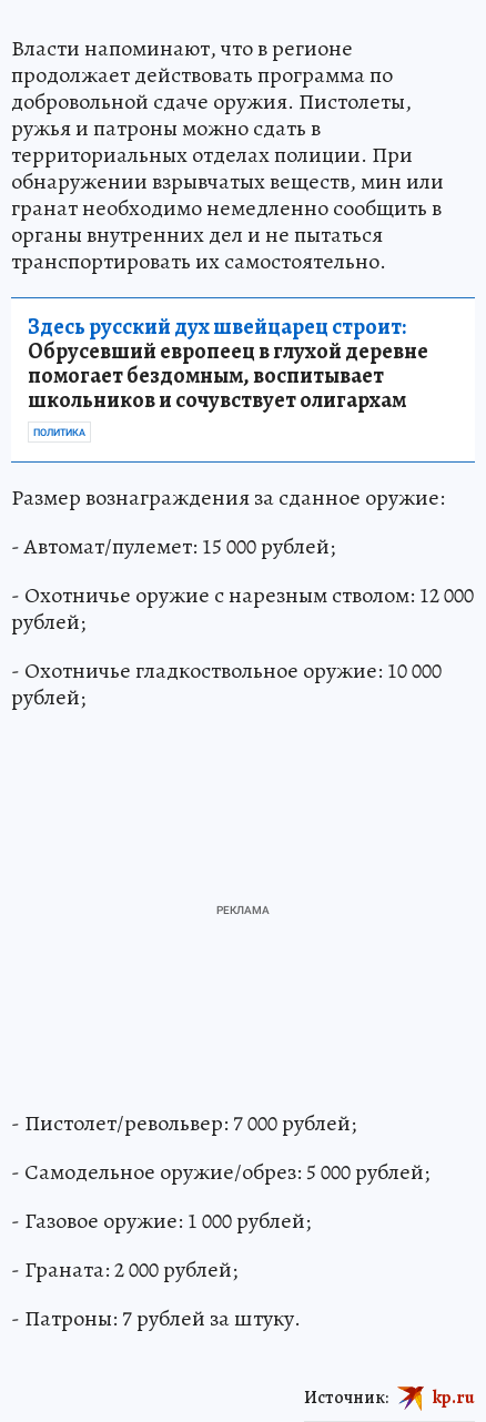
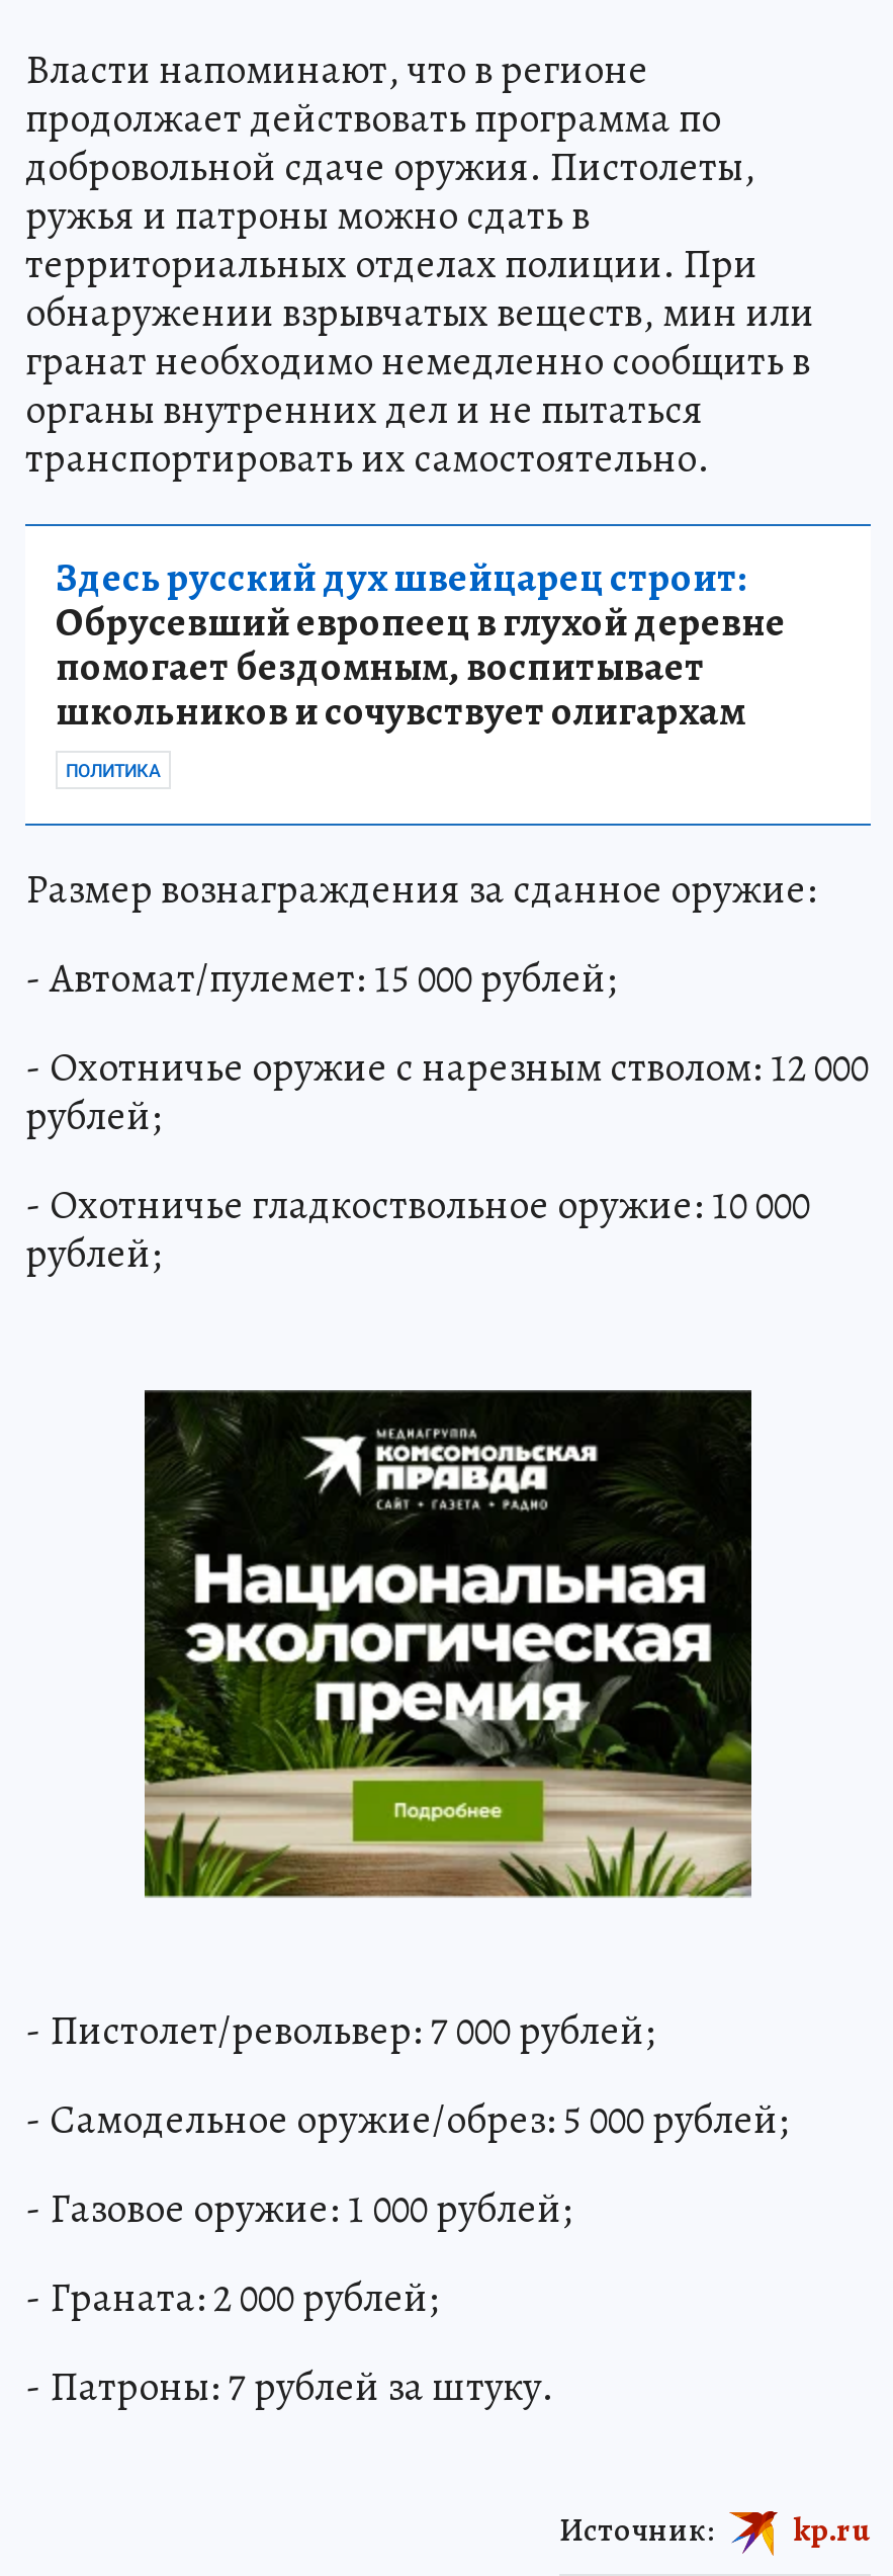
+ [image]
